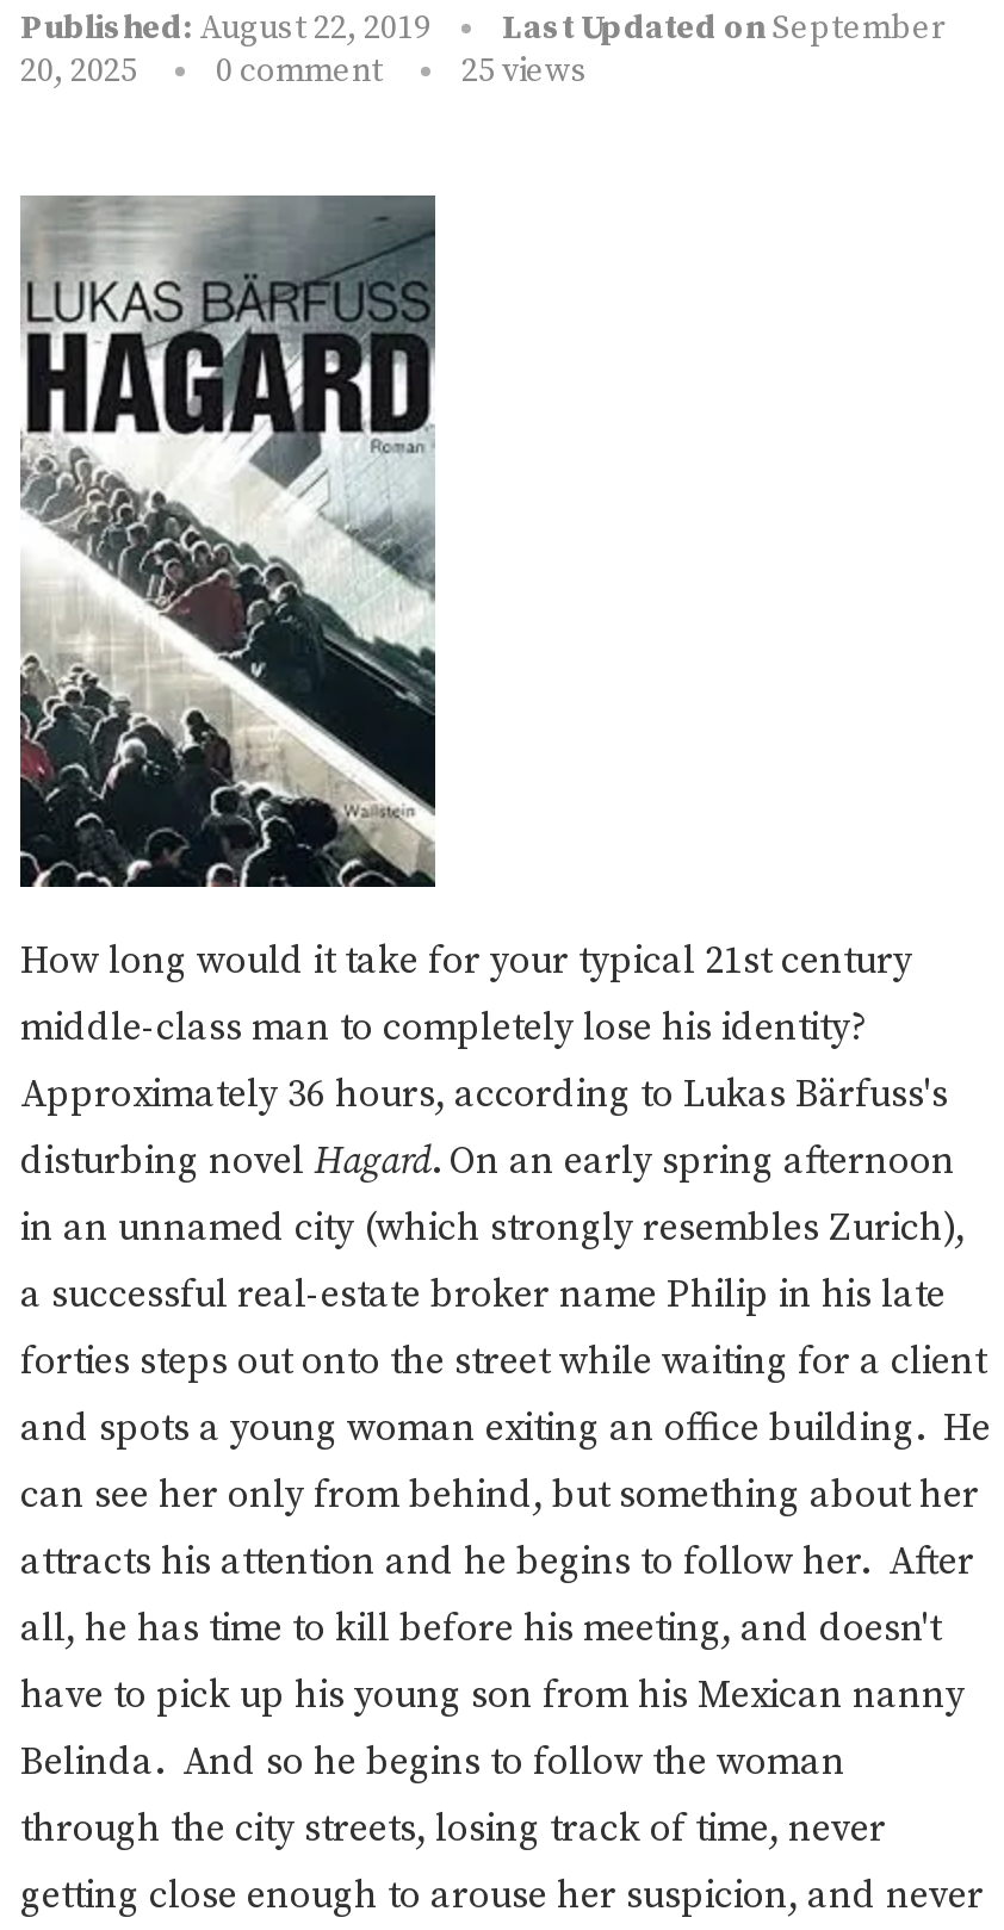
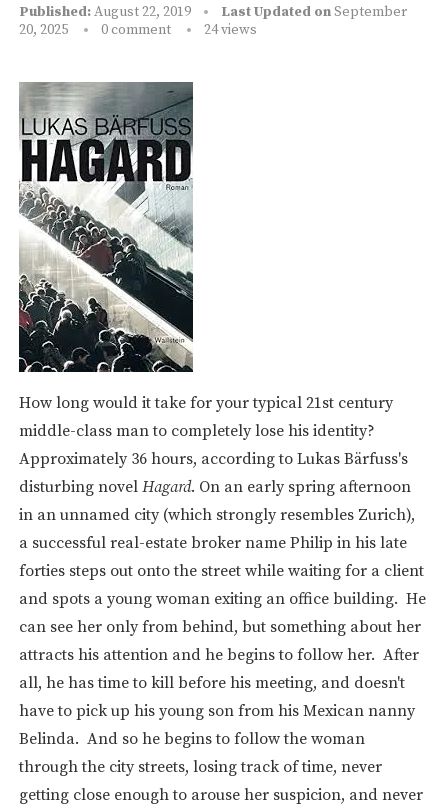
- 20, 2025 0 comment 25 views
+ 20, 2025 0 comment 24 views
